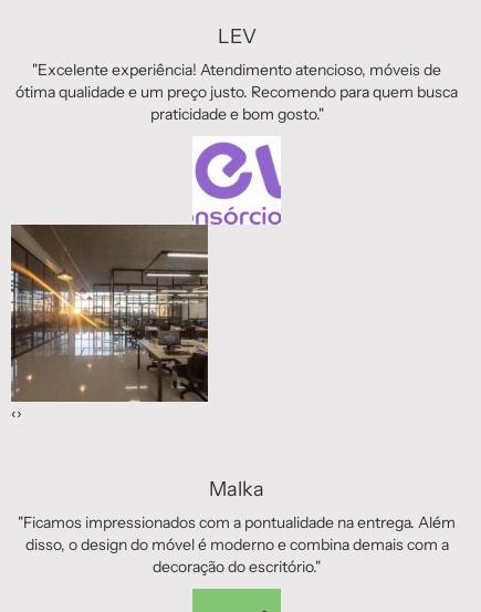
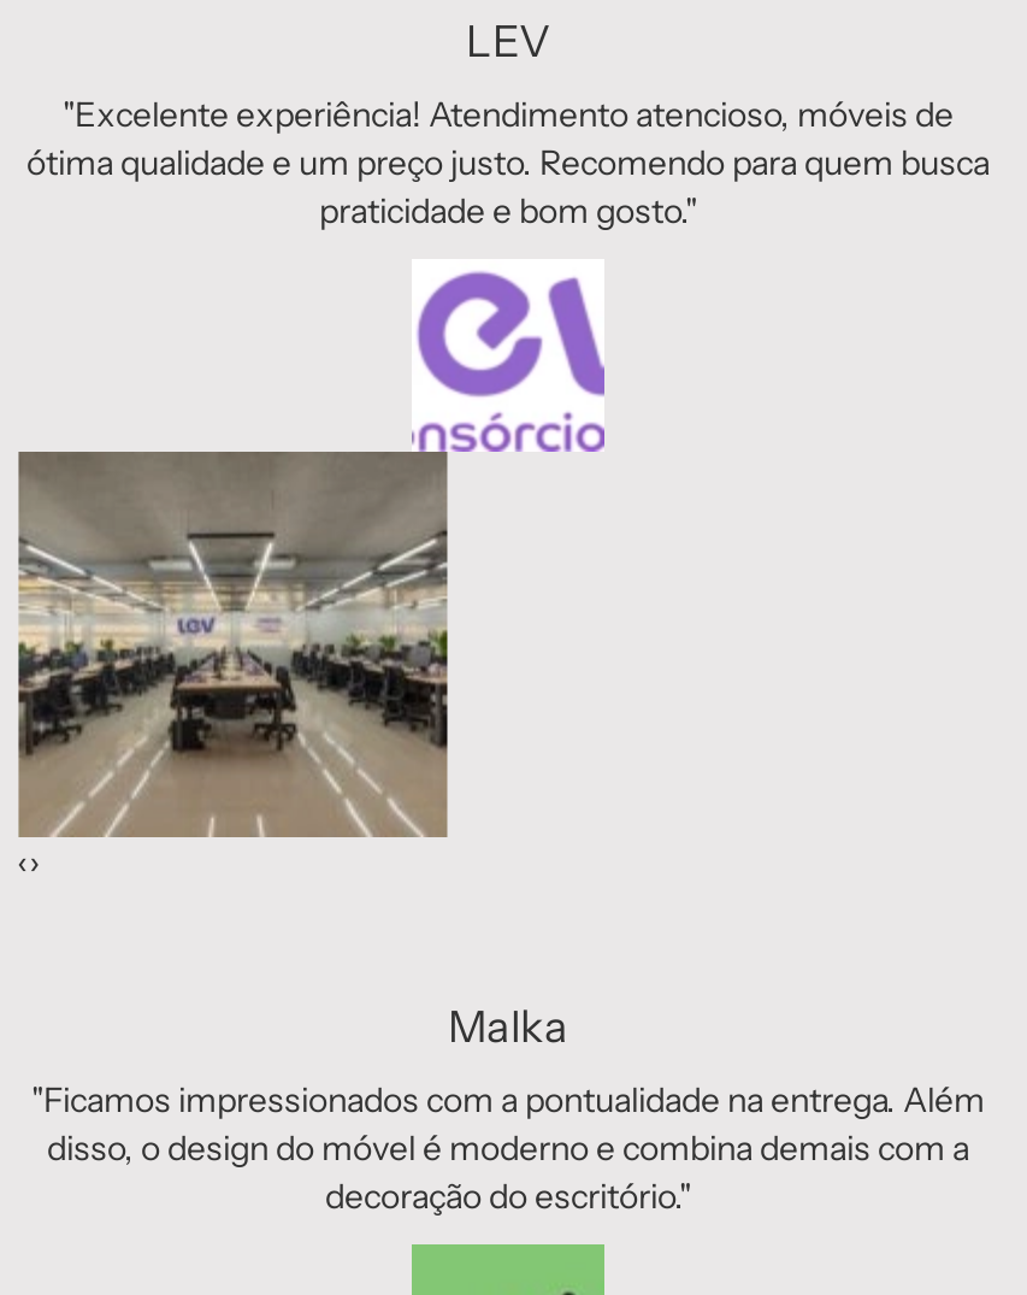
- [image]
+ [image]
